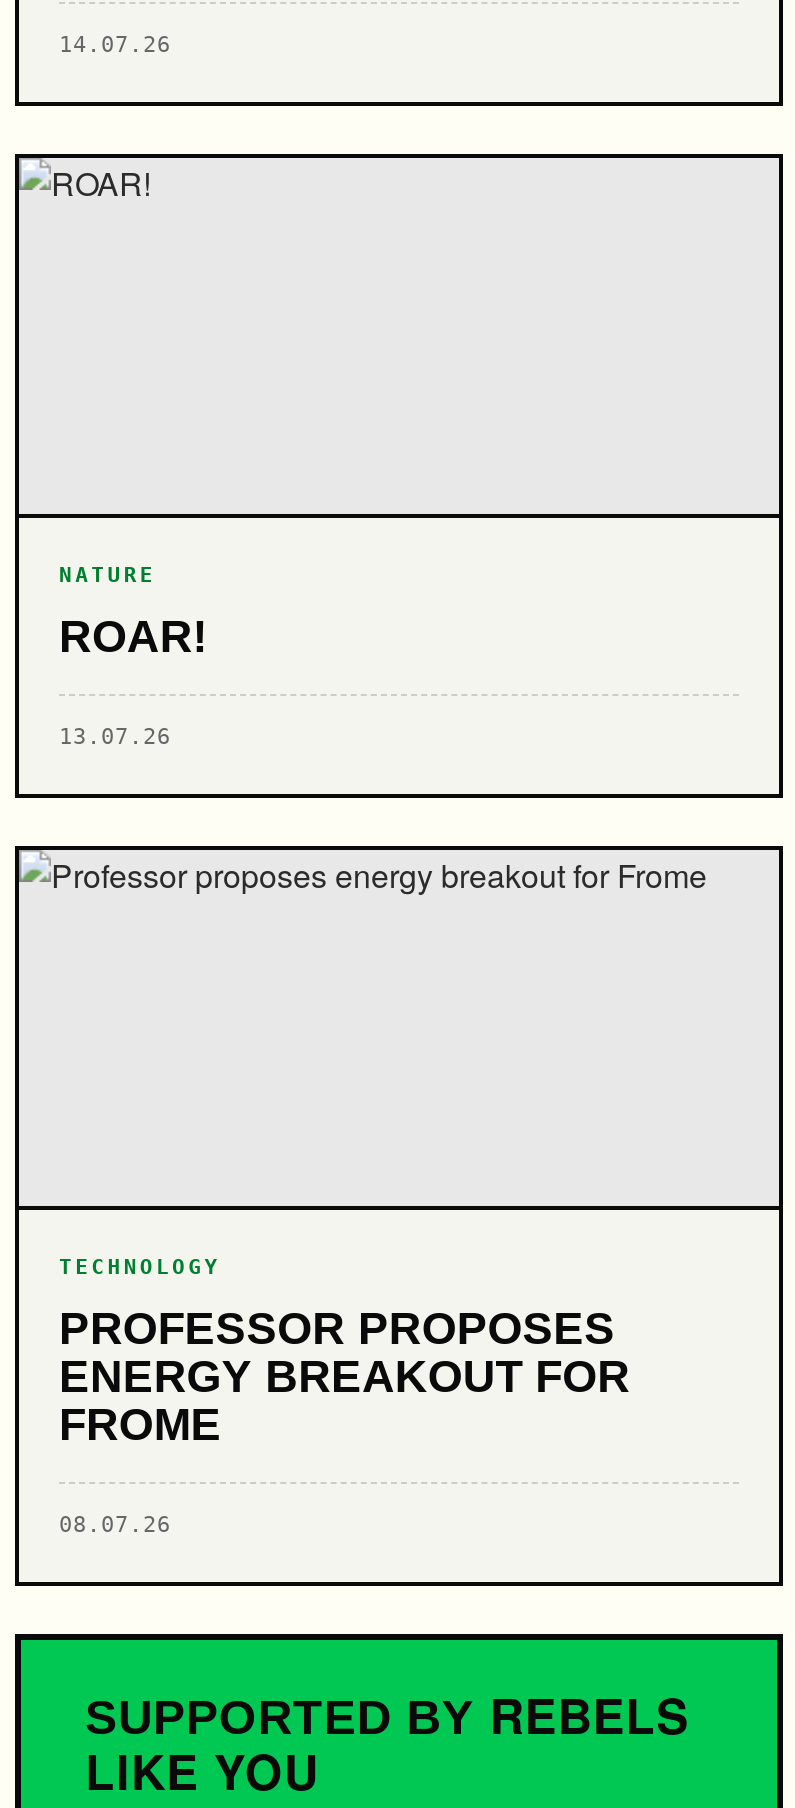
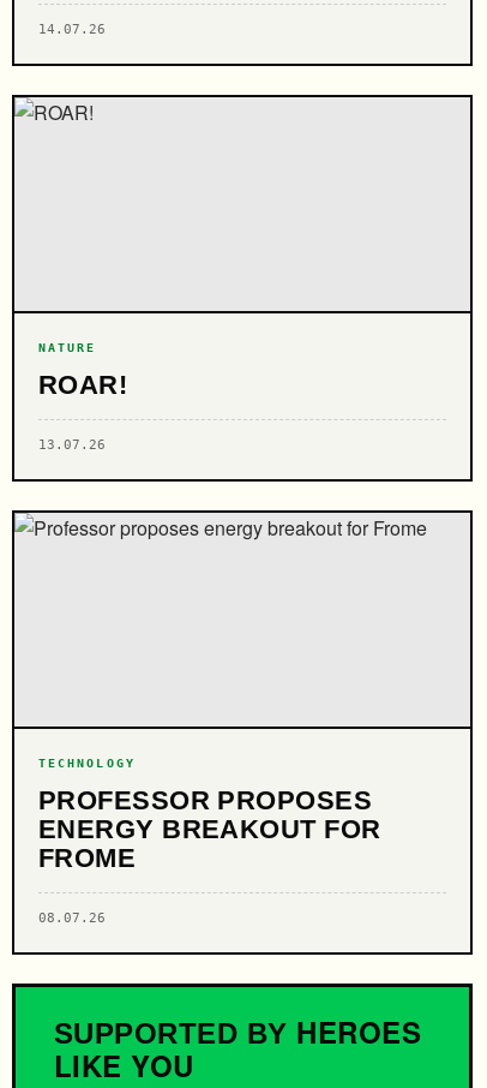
- SUPPORTED BY REBELS
+ SUPPORTED BY HEROES
